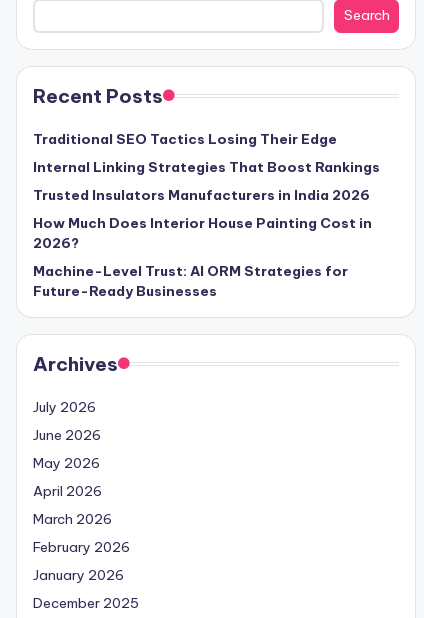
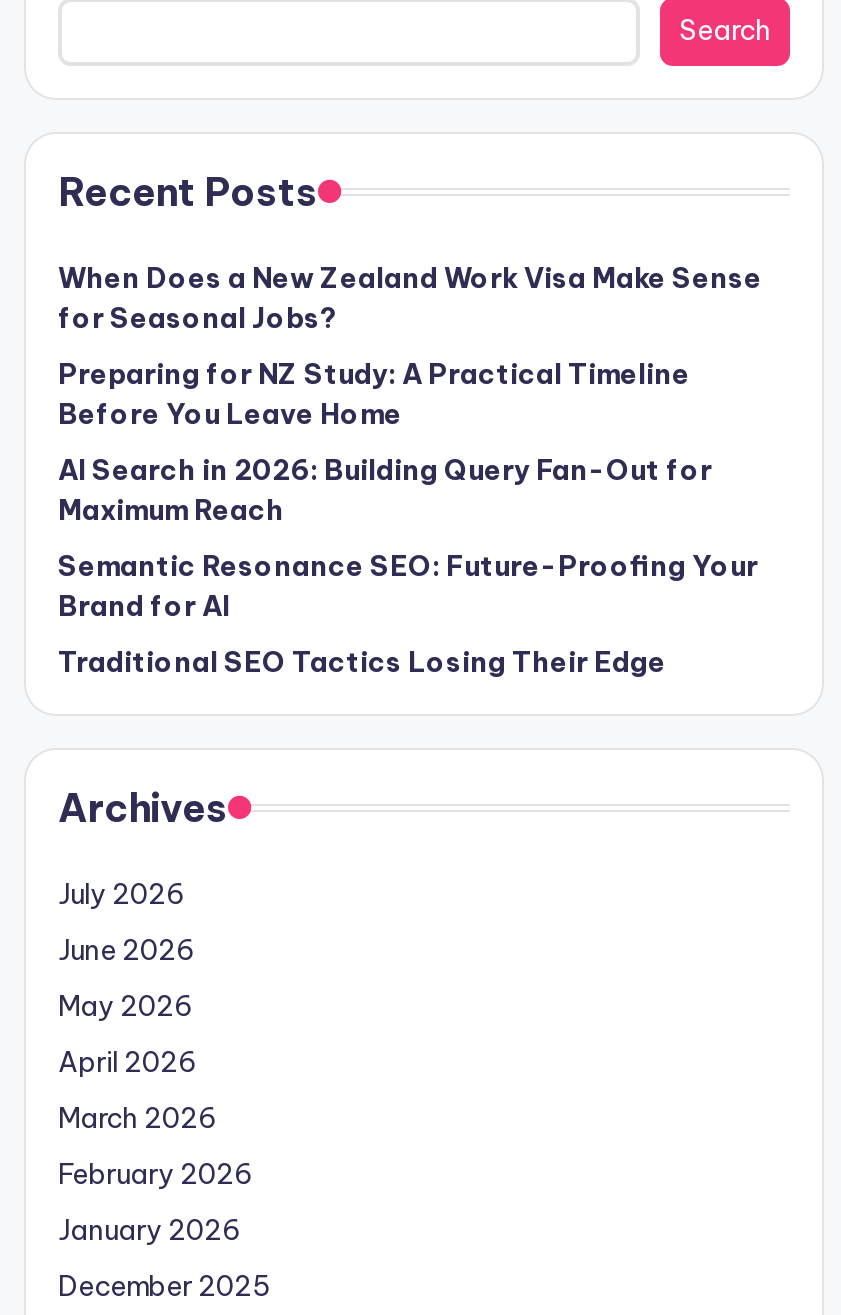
+ When Does a New Zealand Work Visa Make Sense
+ for Seasonal Jobs?
+ Preparing for NZ Study: A Practical Timeline
+ Before You Leave Home
+ AI Search in 2026: Building Query Fan-Out for
+ Maximum Reach
+ Semantic Resonance SEO: Future-Proofing Your
+ Brand for AI

moved down: Traditional SEO Tactics Losing Their Edge

- Internal Linking Strategies That Boost Rankings
- Trusted Insulators Manufacturers in India 2026
- How Much Does Interior House Painting Cost in
- 2026?
- Machine-Level Trust: AI ORM Strategies for
- Future-Ready Businesses
